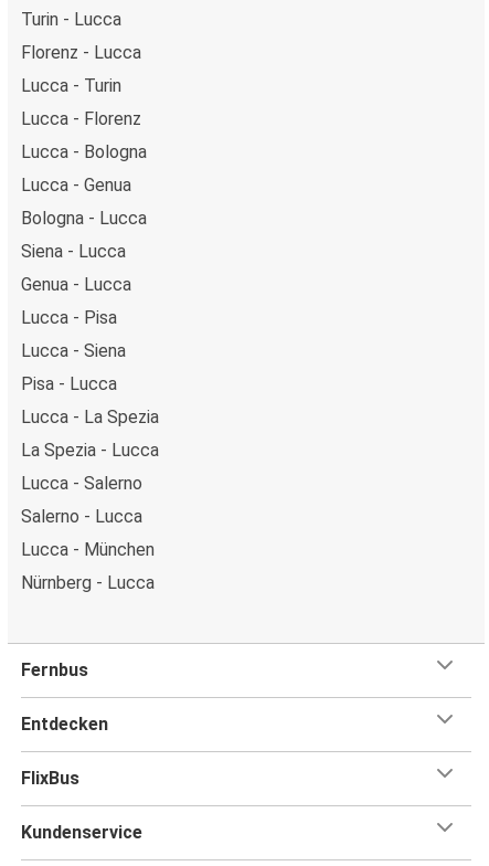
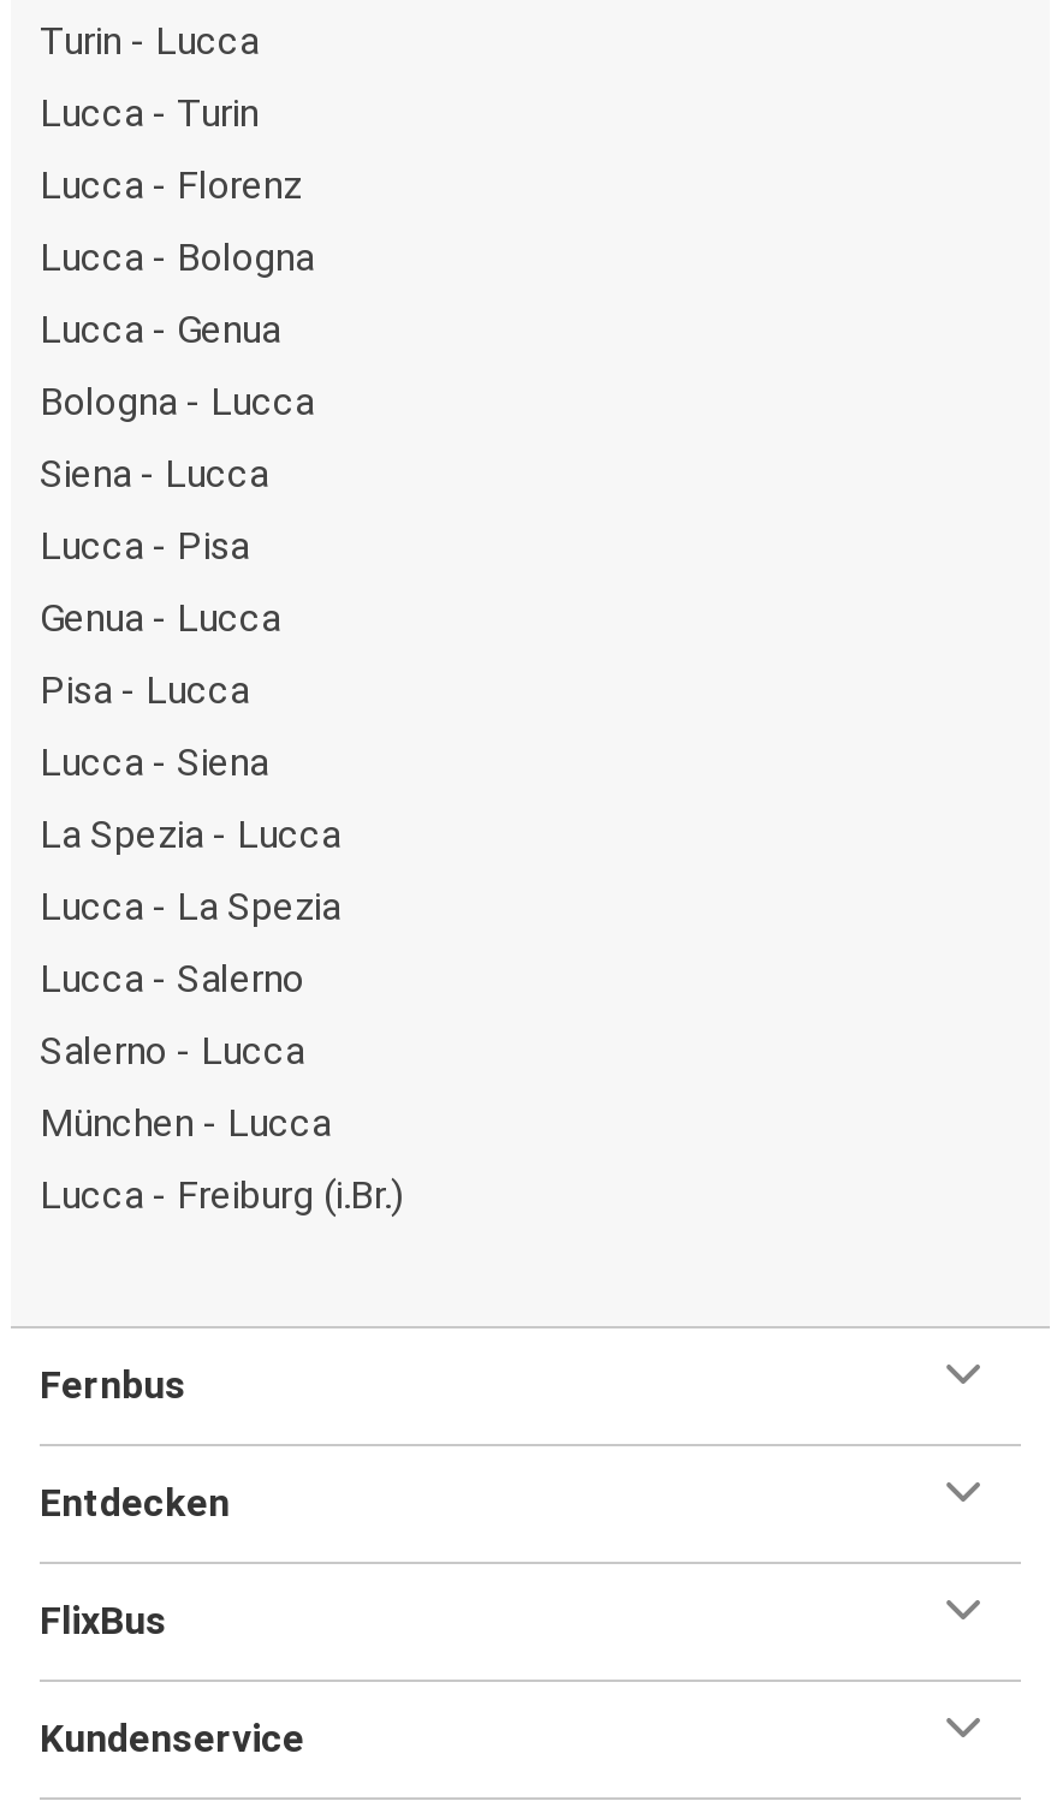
- Florenz - Lucca

moved up: Lucca - Pisa

moved up: Pisa - Lucca

moved up: La Spezia - Lucca

- Lucca - München
+ München - Lucca

- Nürnberg - Lucca
+ Lucca - Freiburg (i.Br.)
